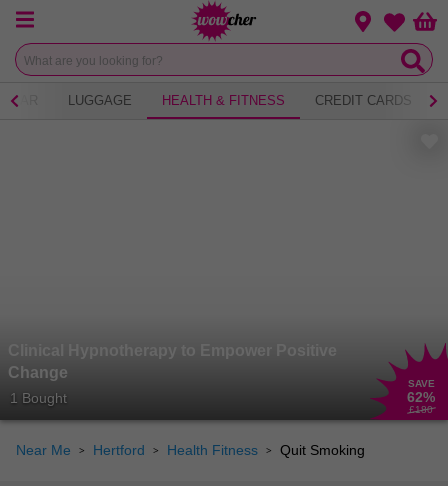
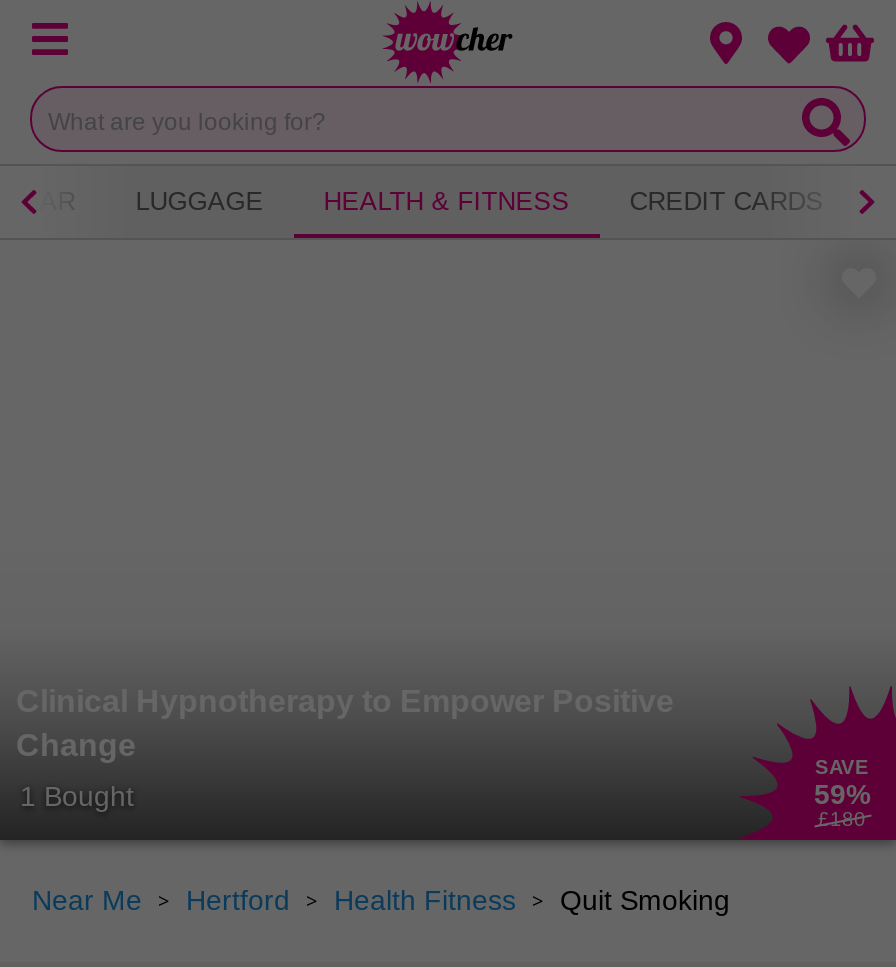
- 62%
+ 59%
